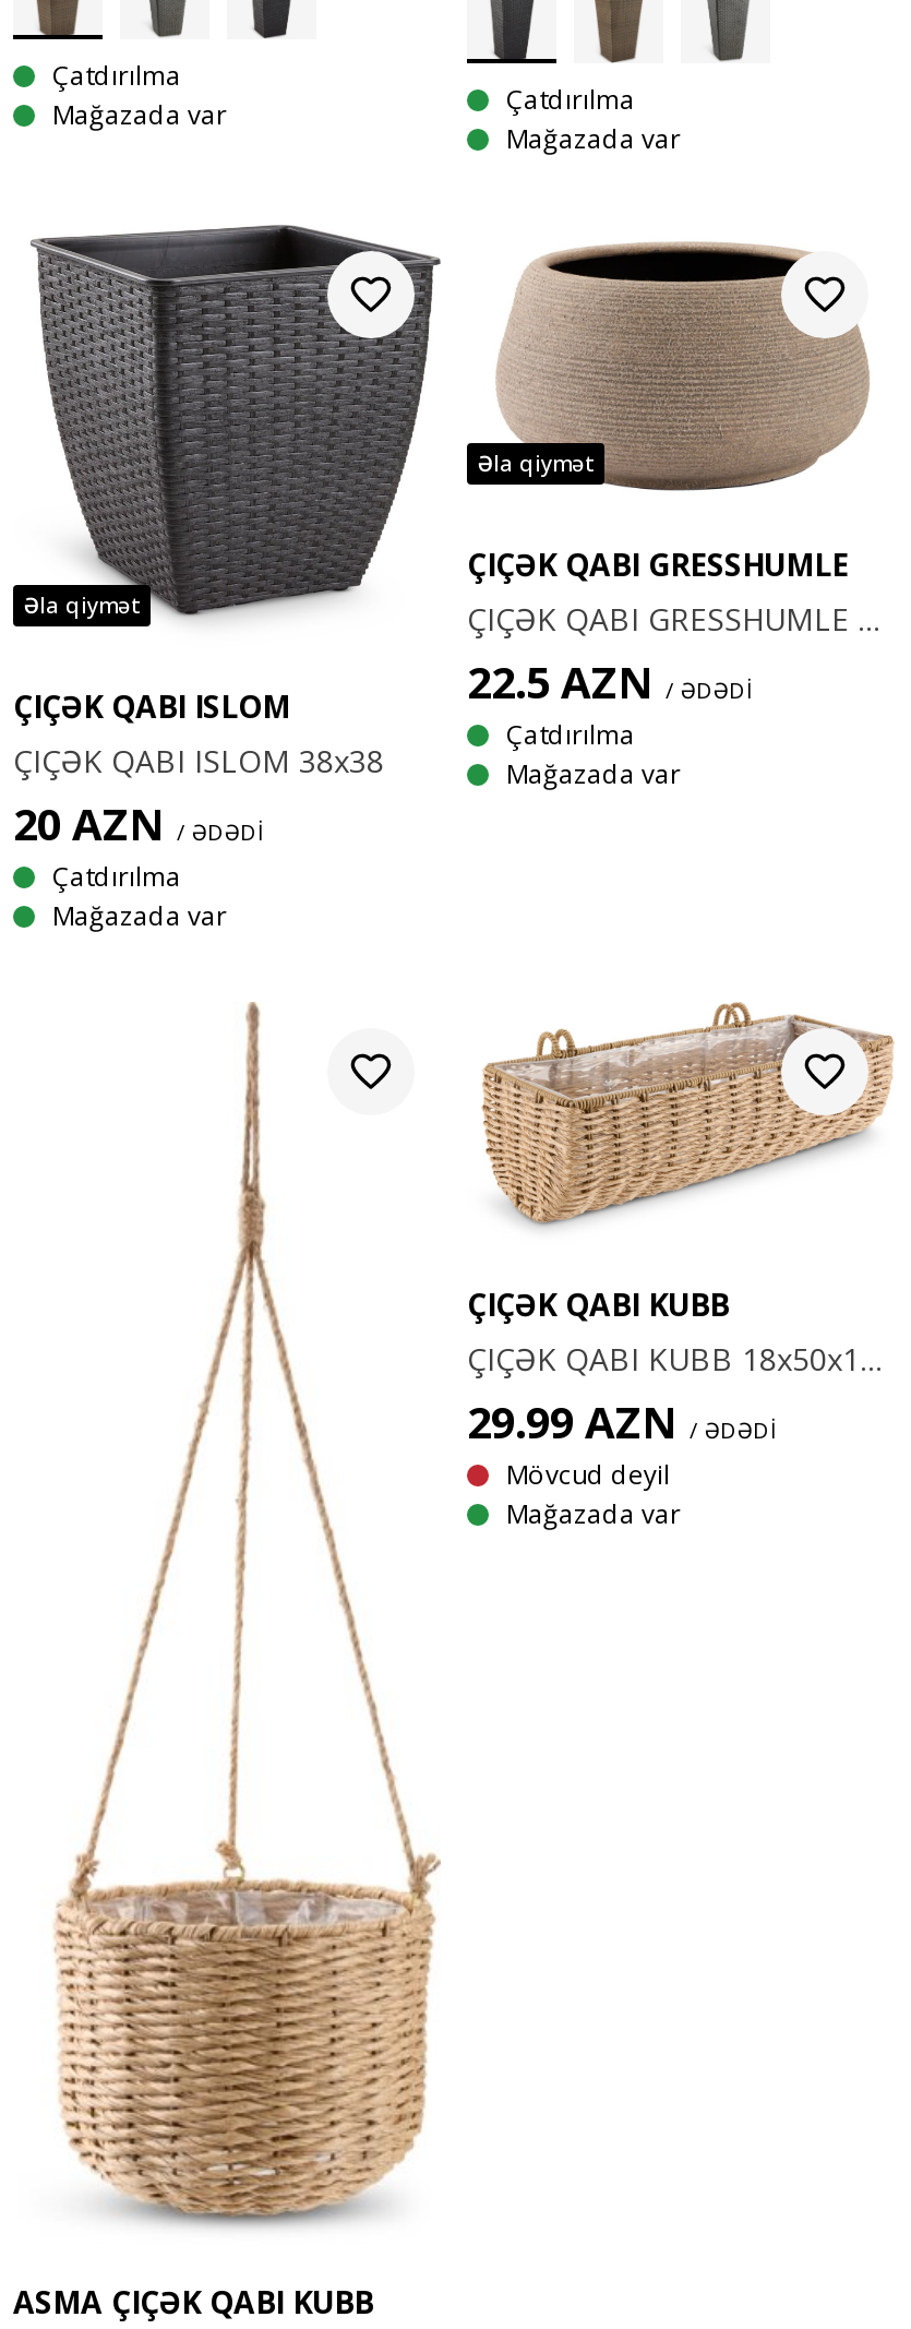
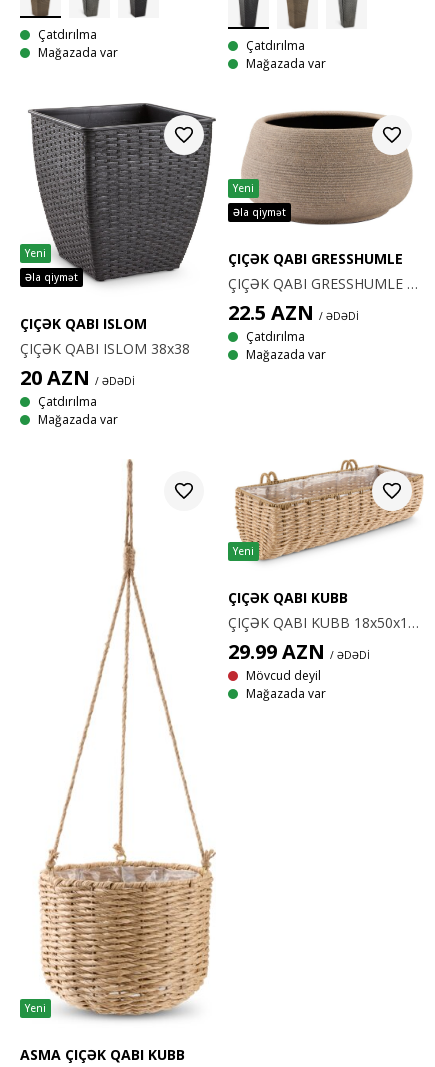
+ Yeni

+ Yeni

+ Yeni

+ Yeni
